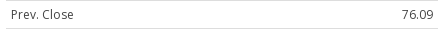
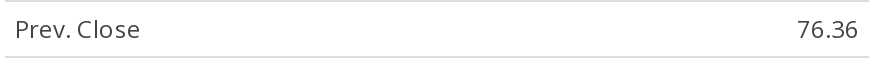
- 76.09
+ 76.36
